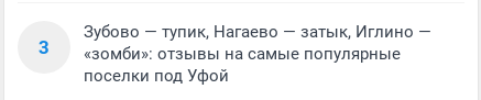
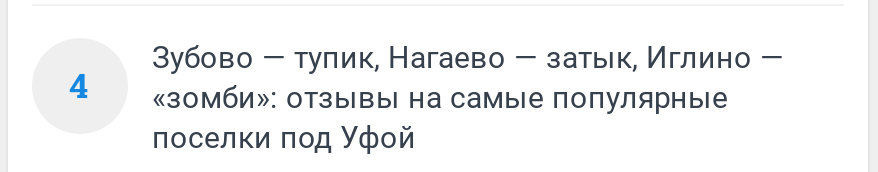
- 3 «зомби»: отзывы на самые популярные
+ 4 «зомби»: отзывы на самые популярные
